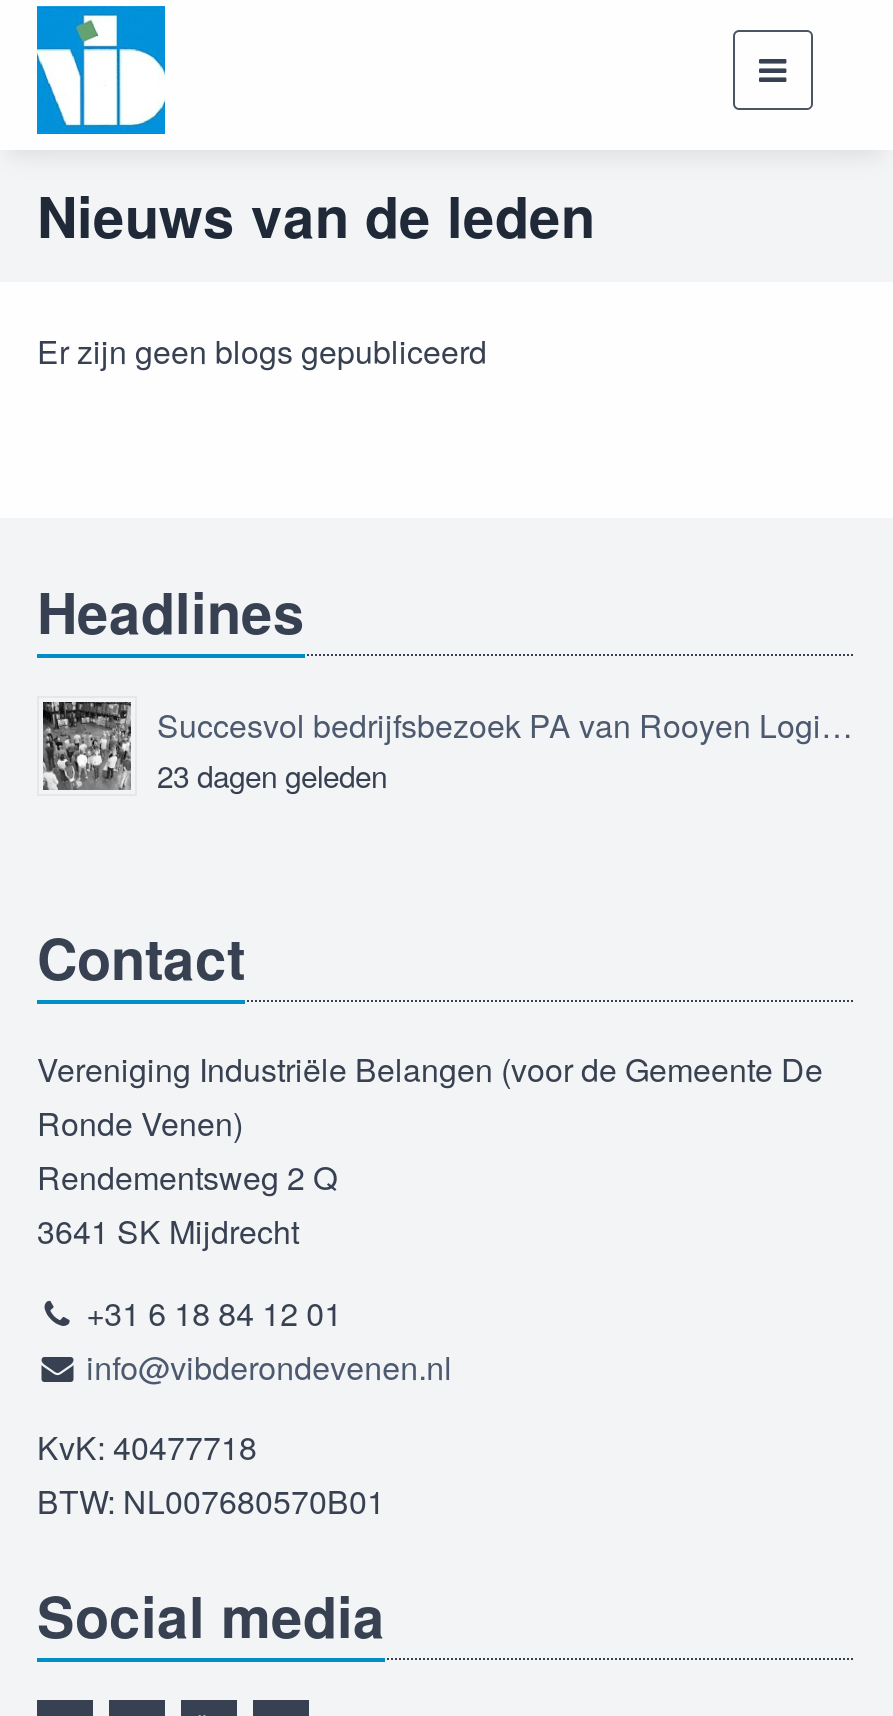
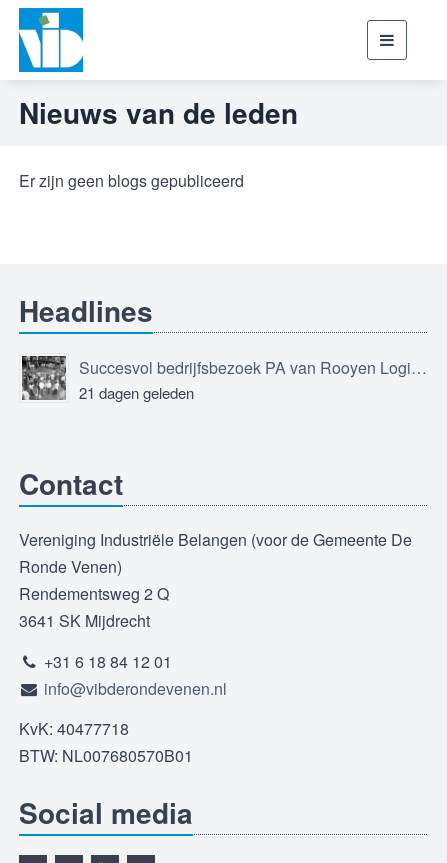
- 23 dagen geleden
+ 21 dagen geleden
